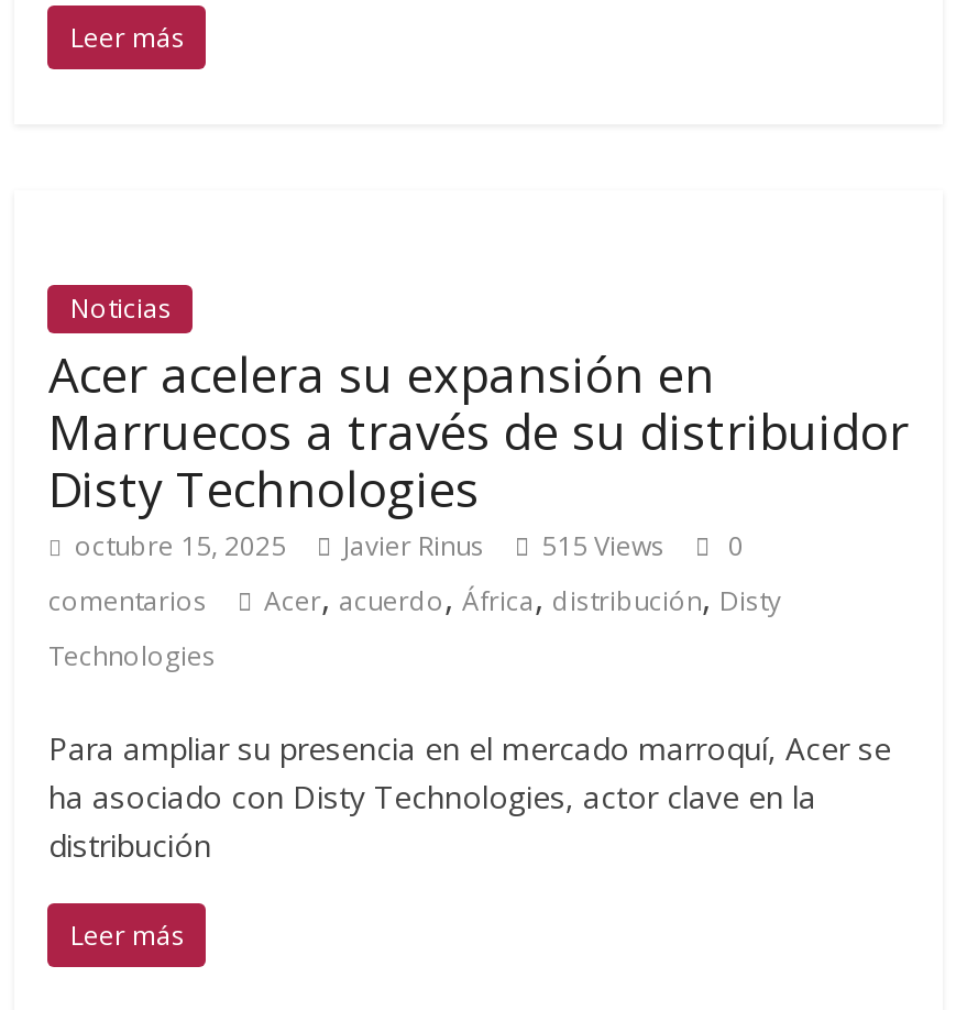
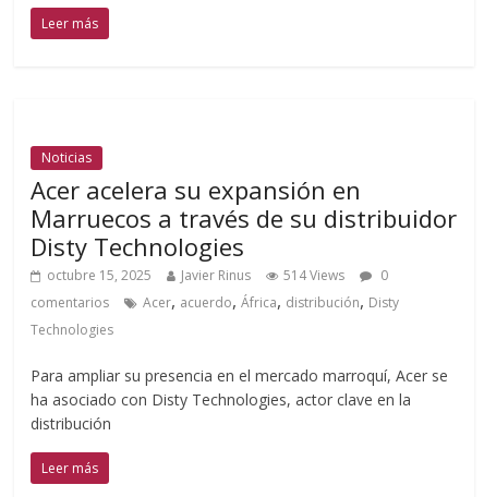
- octubre 15, 2025 Javier Rinus 515 Views 0
+ octubre 15, 2025 Javier Rinus 514 Views 0
